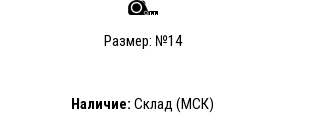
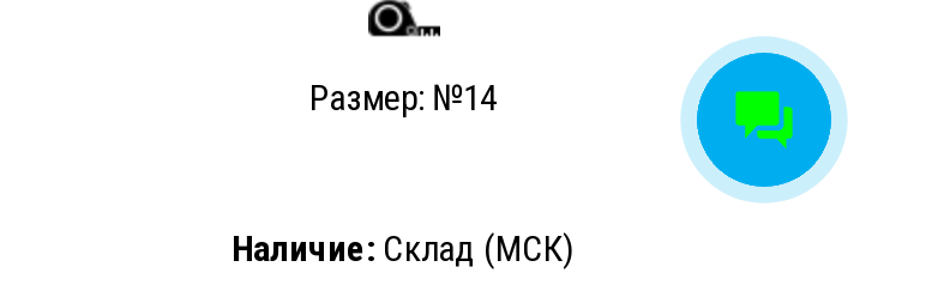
+ [image]
